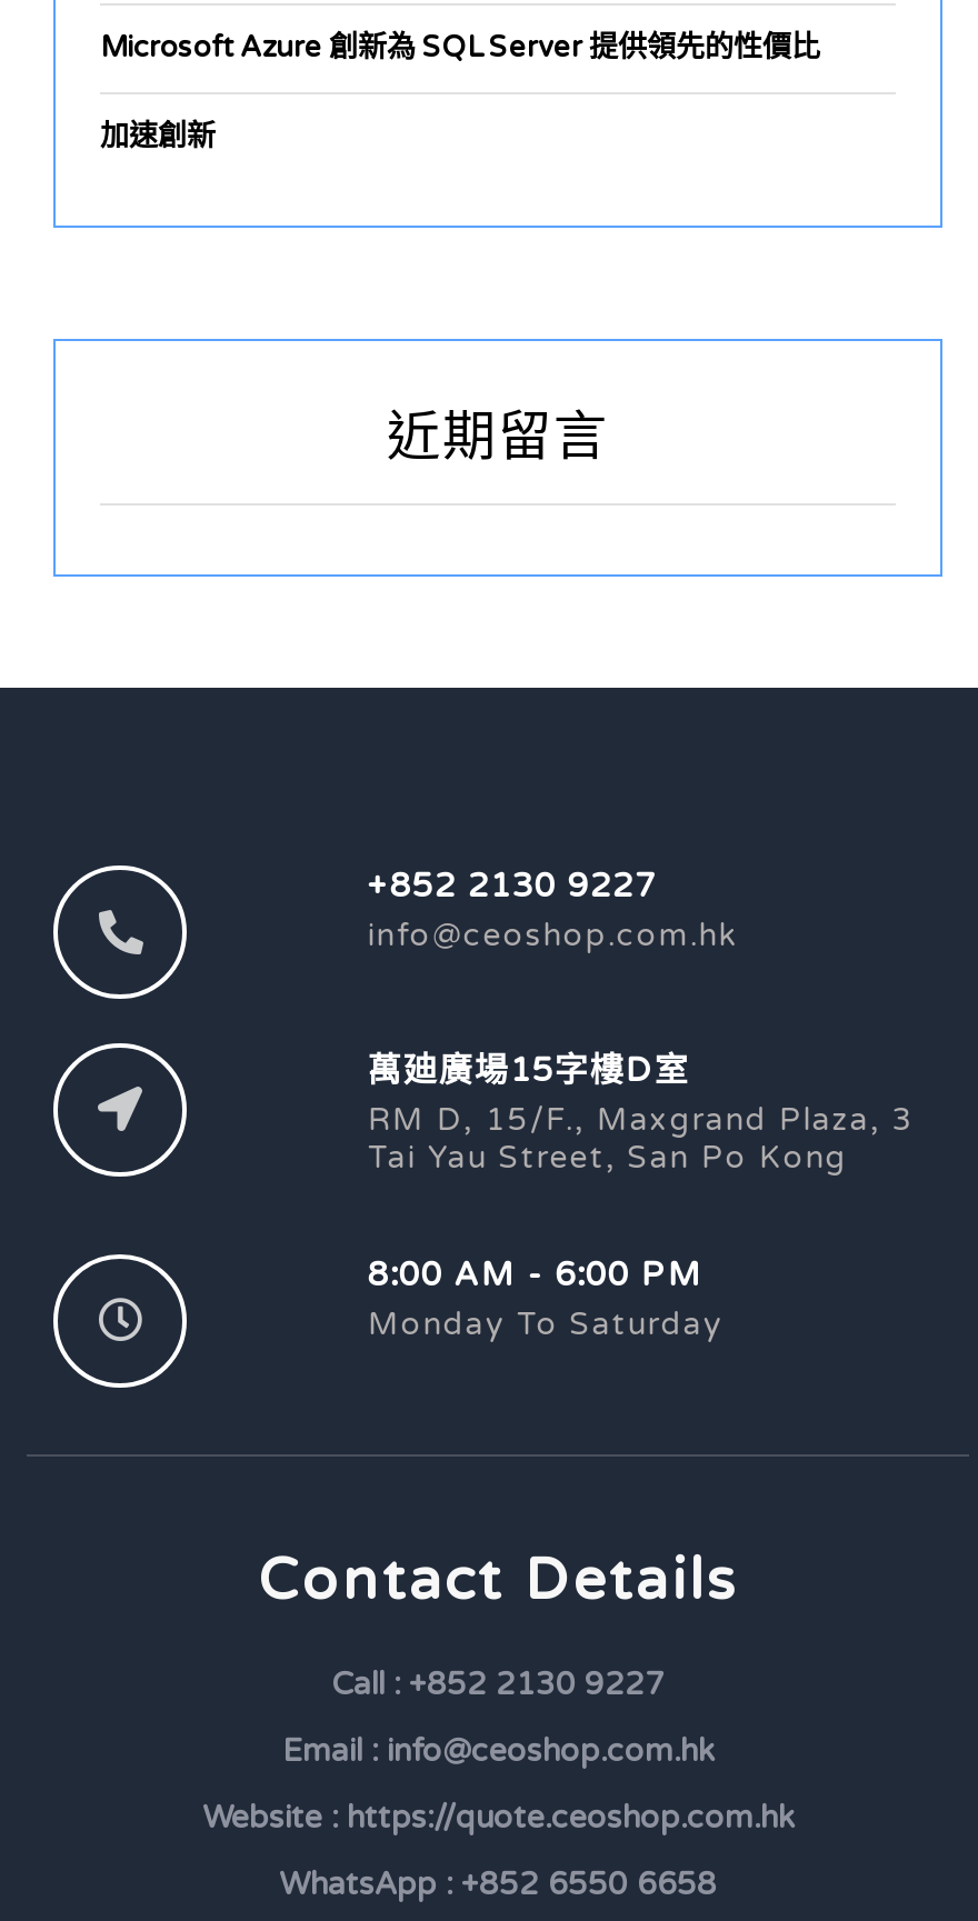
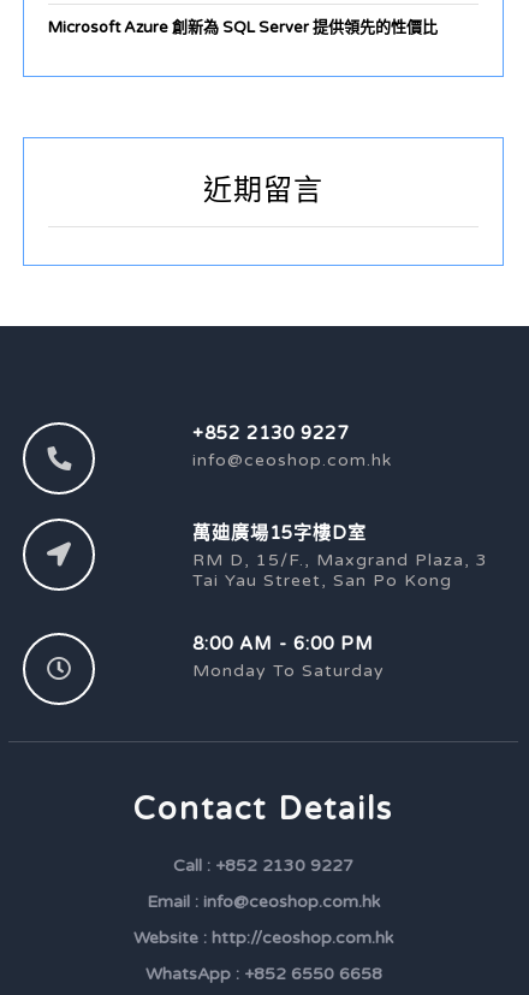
- 加速創新

- Website : https://quote.ceoshop.com.hk
+ Website : http://ceoshop.com.hk
